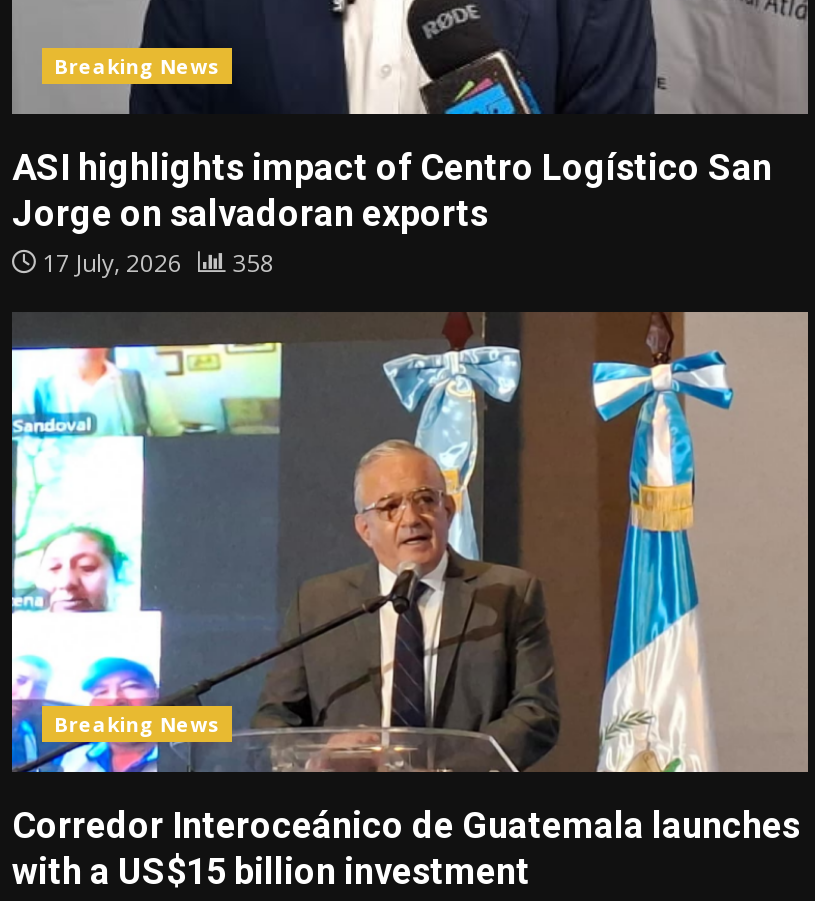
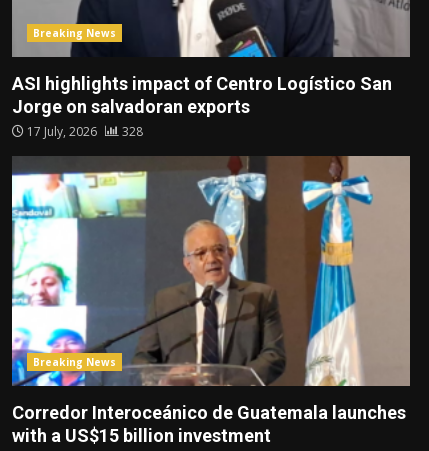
- 17 July, 2026 358
+ 17 July, 2026 328
